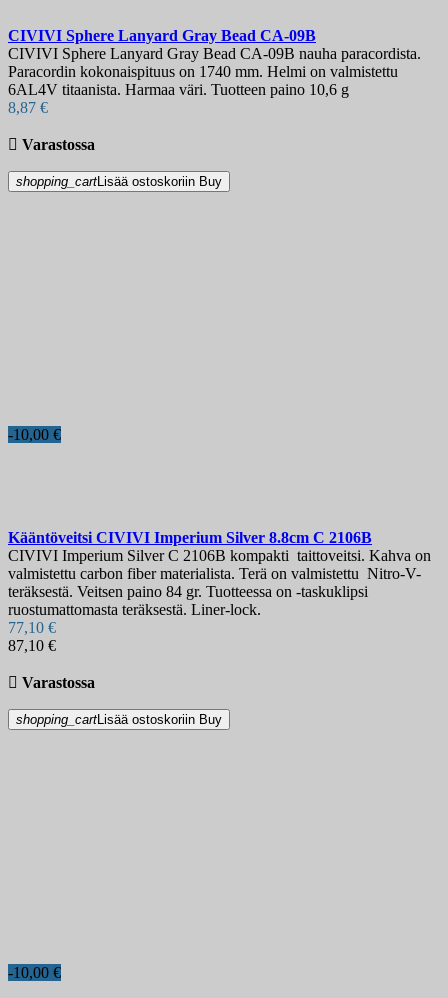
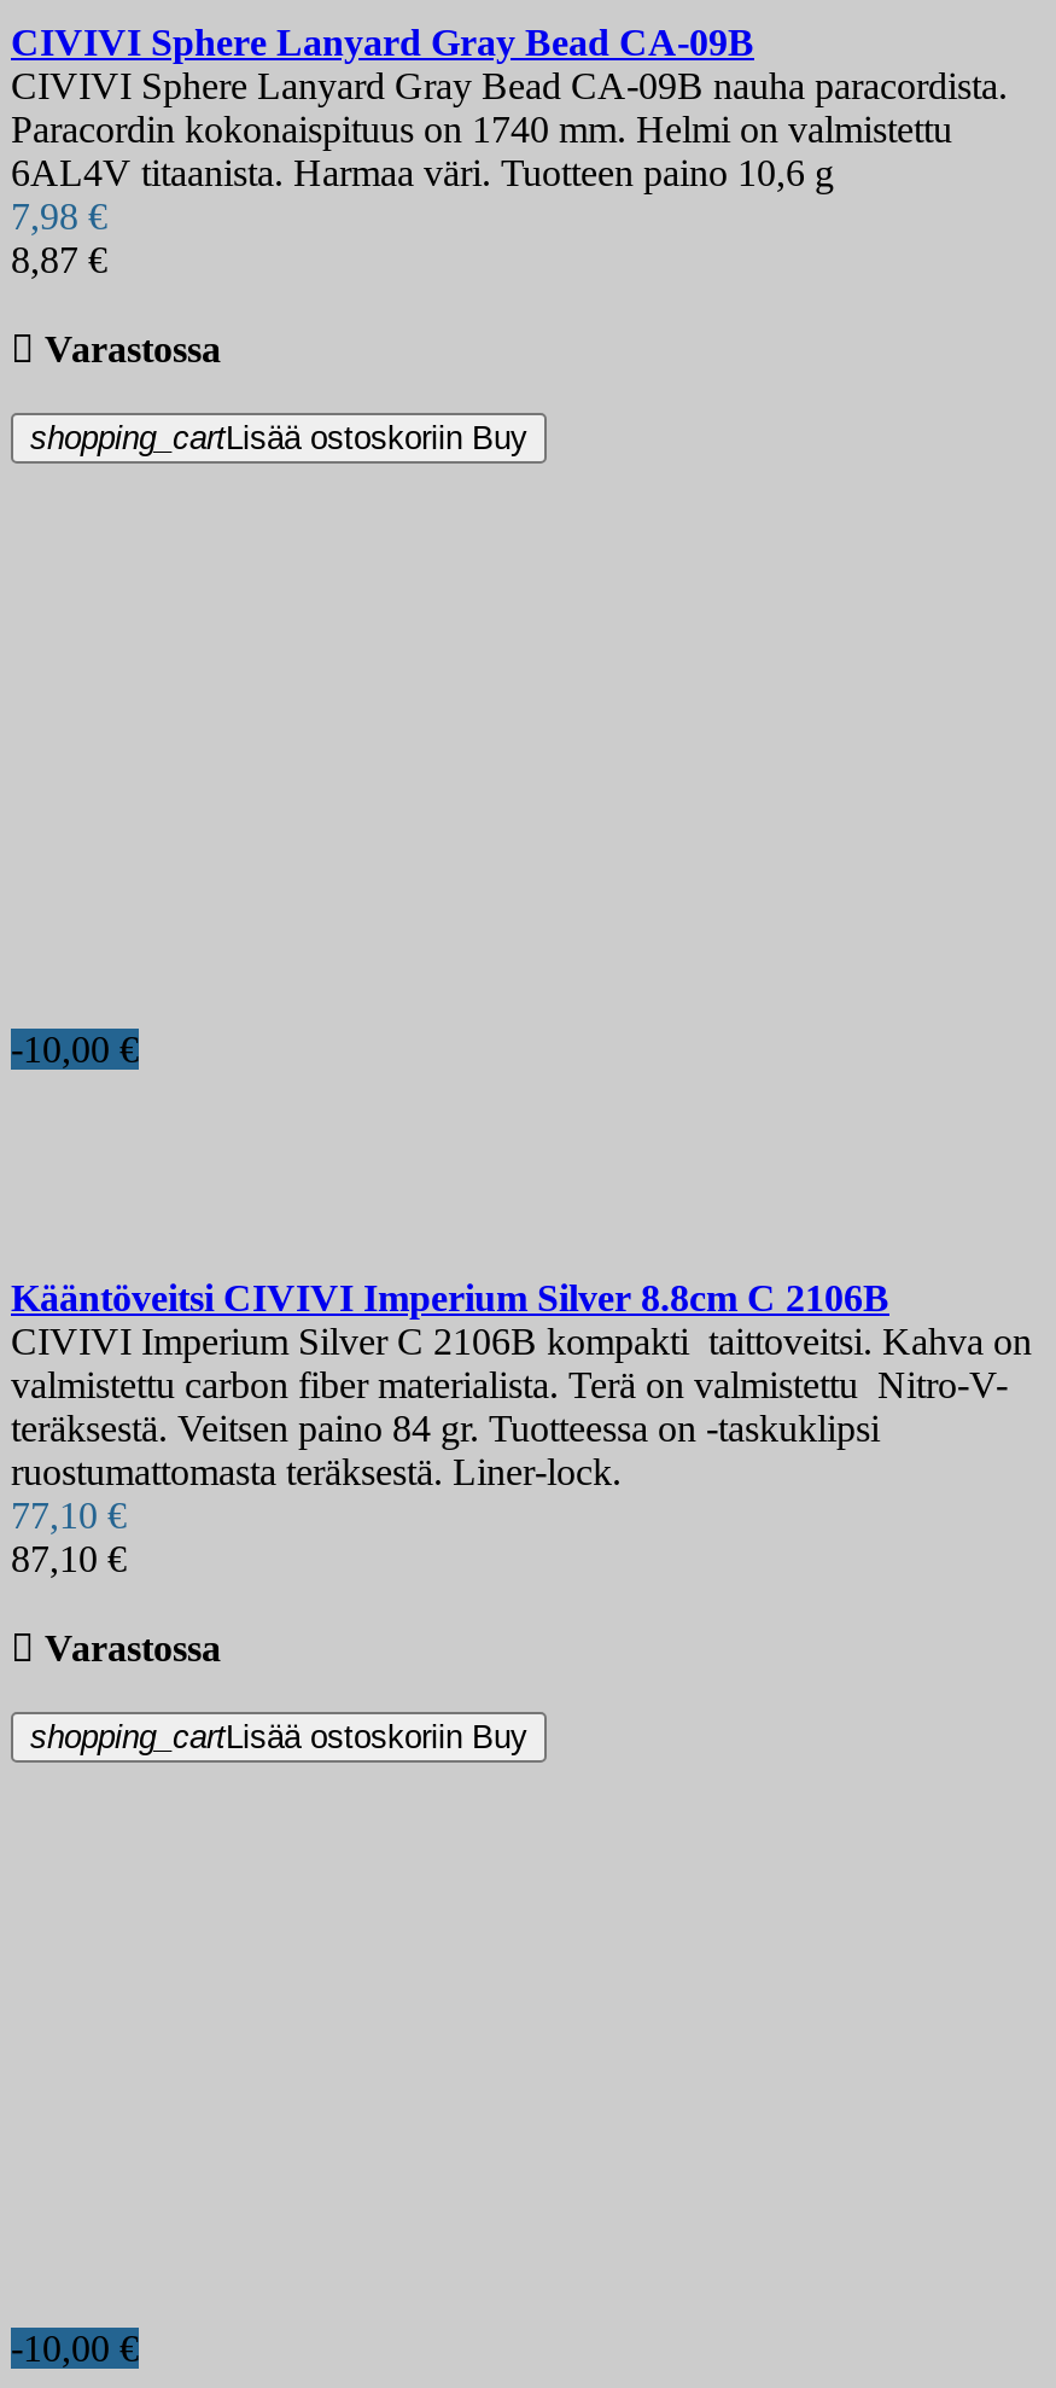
+ 7,98 €
